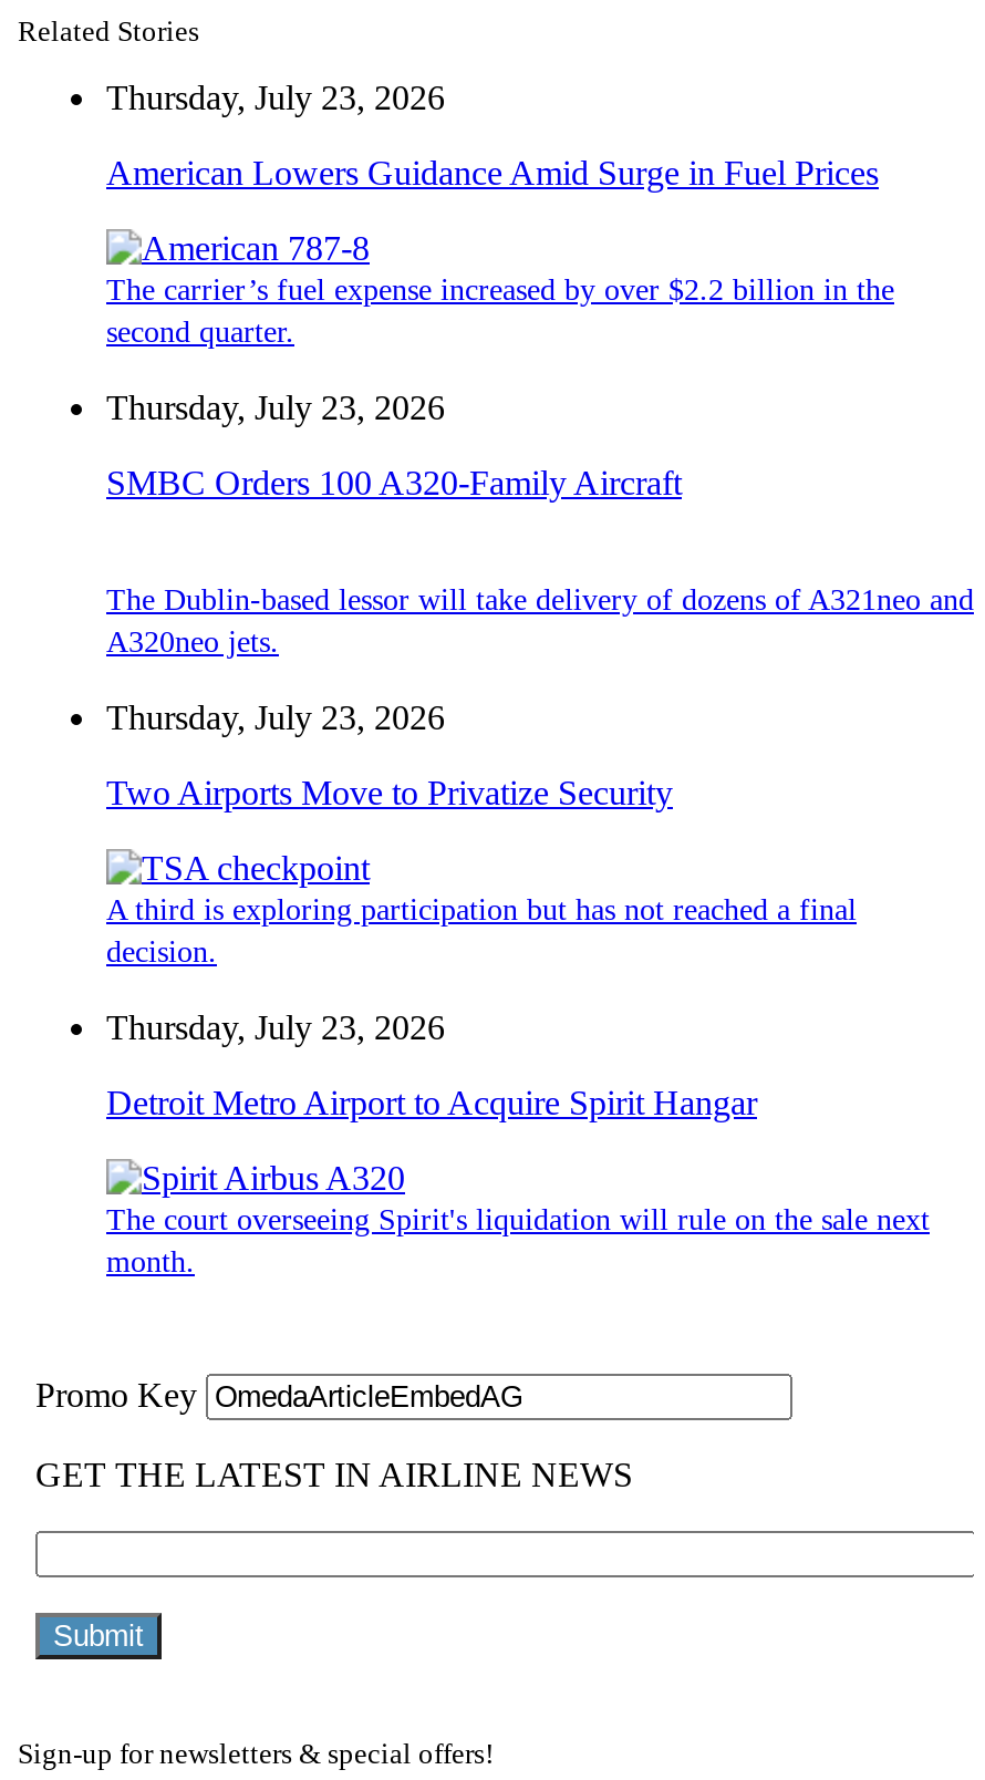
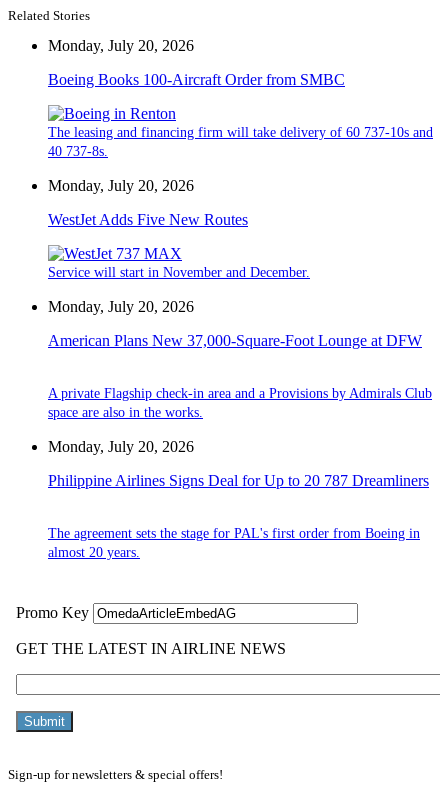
- Thursday, July 23, 2026
+ Monday, July 20, 2026

- American Lowers Guidance Amid Surge in Fuel Prices
+ Boeing Books 100-Aircraft Order from SMBC

- The carrier’s fuel expense increased by over $2.2 billion in the
- second quarter.
+ The leasing and financing firm will take delivery of 60 737-10s and
+ 40 737-8s.

- Thursday, July 23, 2026
+ Monday, July 20, 2026

- SMBC Orders 100 A320-Family Aircraft
+ WestJet Adds Five New Routes

- The Dublin-based lessor will take delivery of dozens of A321neo and
- A320neo jets.
+ Service will start in November and December.

- Thursday, July 23, 2026
+ Monday, July 20, 2026

- Two Airports Move to Privatize Security
+ American Plans New 37,000-Square-Foot Lounge at DFW

- A third is exploring participation but has not reached a final
- decision.
+ A private Flagship check-in area and a Provisions by Admirals Club
+ space are also in the works.

- Thursday, July 23, 2026
+ Monday, July 20, 2026

- Detroit Metro Airport to Acquire Spirit Hangar
+ Philippine Airlines Signs Deal for Up to 20 787 Dreamliners

- The court overseeing Spirit's liquidation will rule on the sale next
- month.
+ The agreement sets the stage for PAL's first order from Boeing in
+ almost 20 years.
